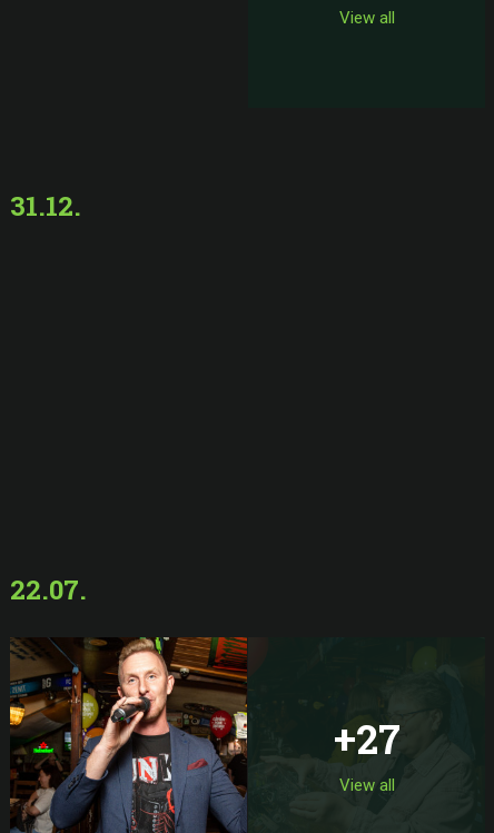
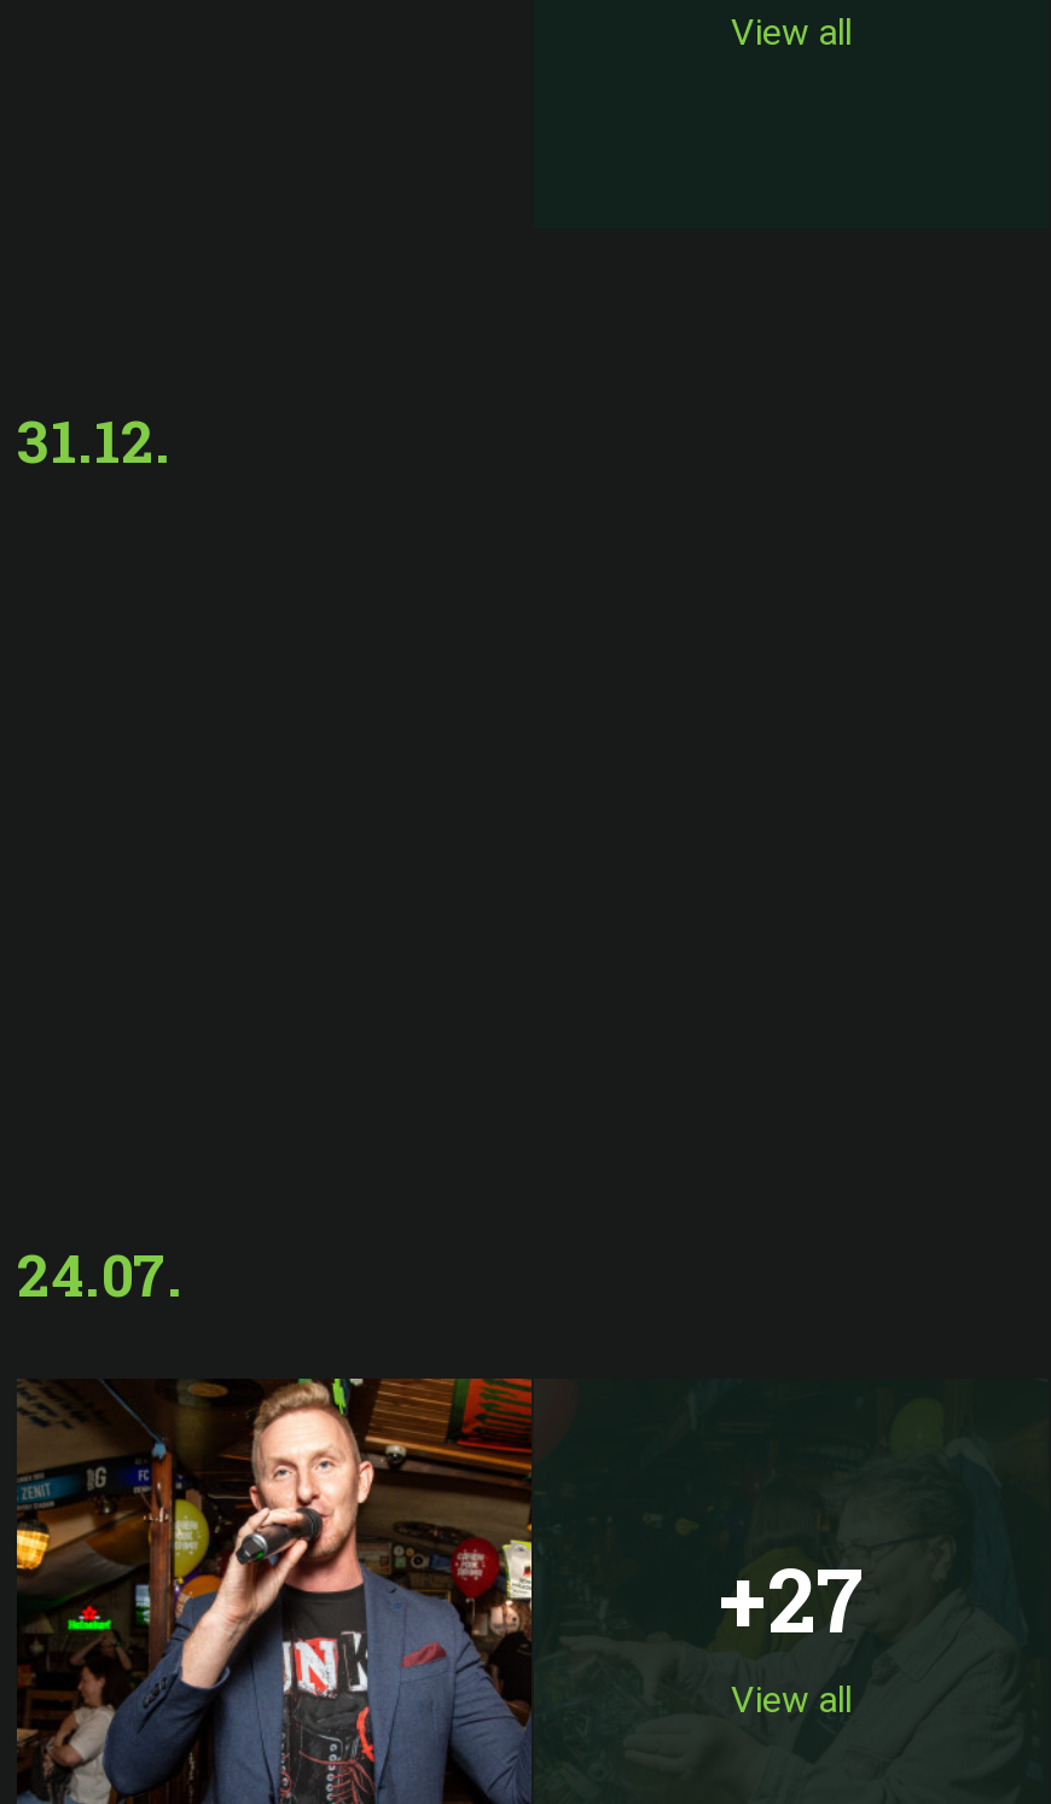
- 22.07.
+ 24.07.
